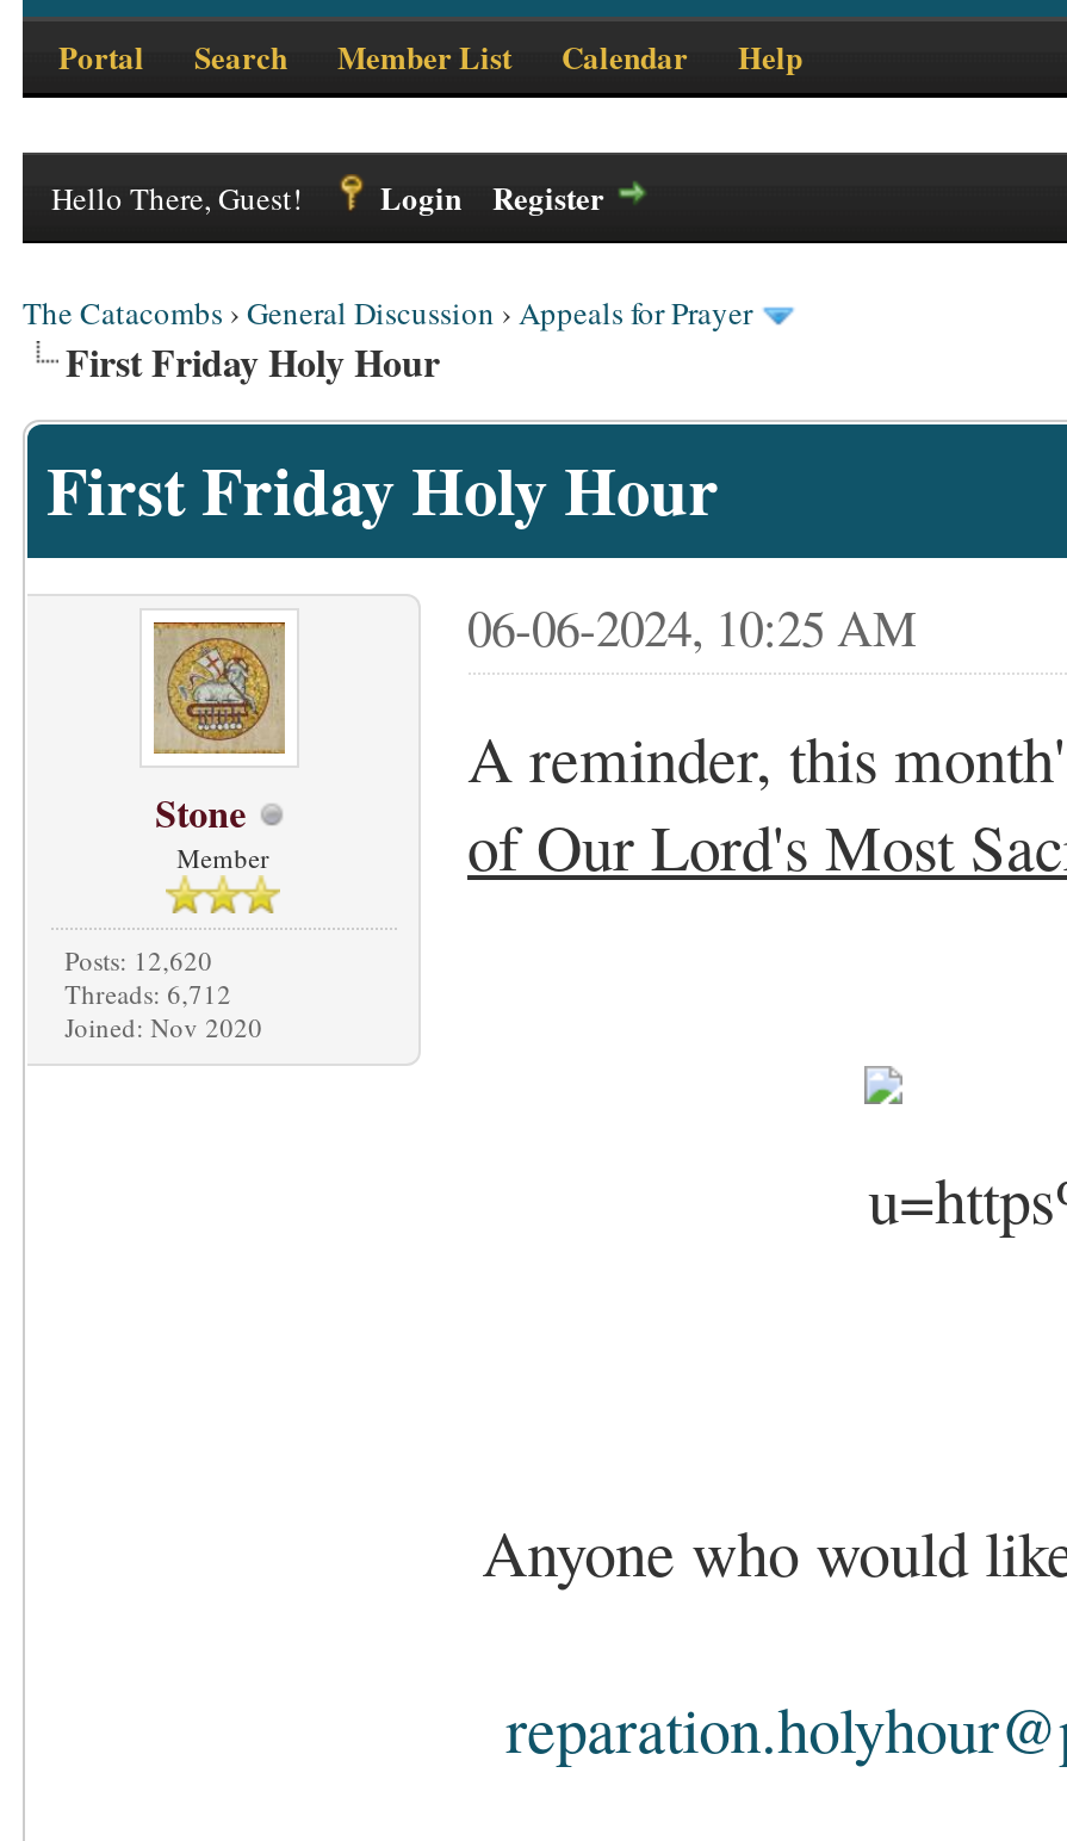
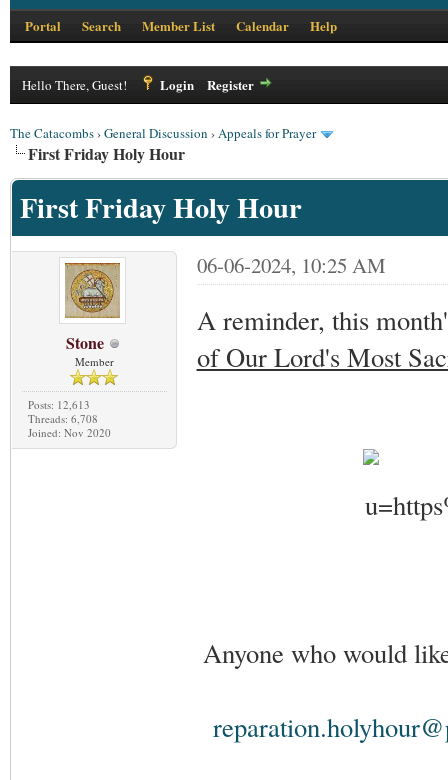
- Posts: 12,620
+ Posts: 12,613

- Threads: 6,712
+ Threads: 6,708
